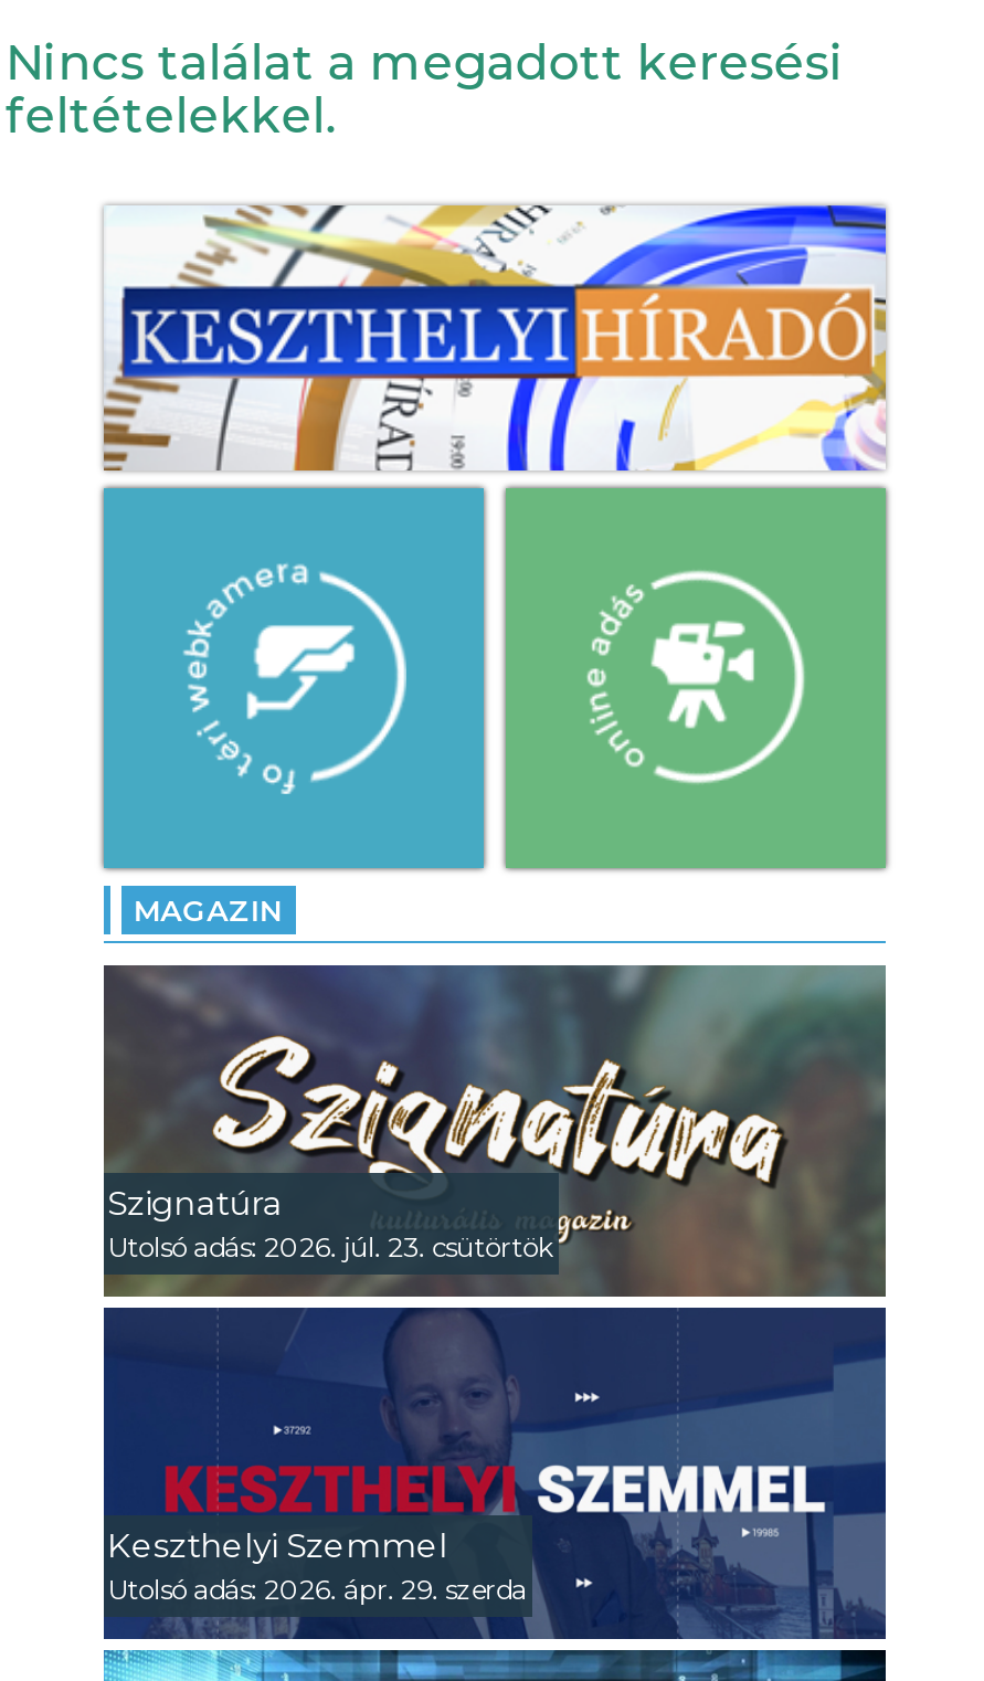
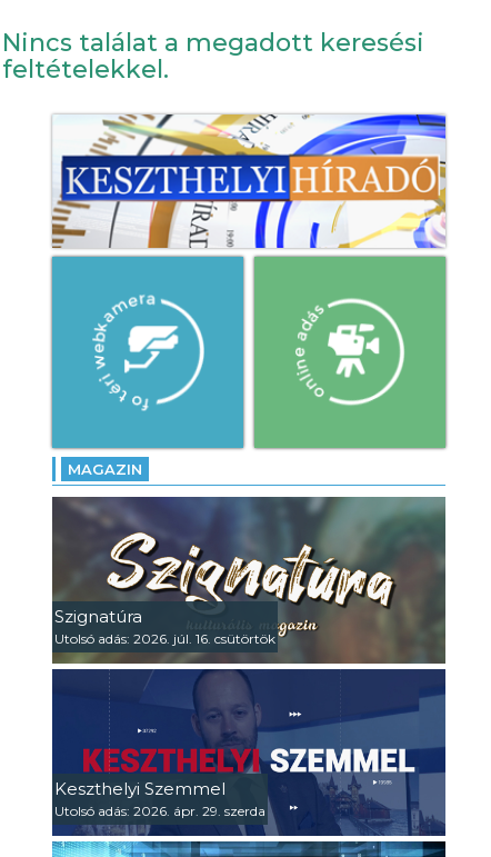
- Utolsó adás: 2026. júl. 23. csütörtök
+ Utolsó adás: 2026. júl. 16. csütörtök
